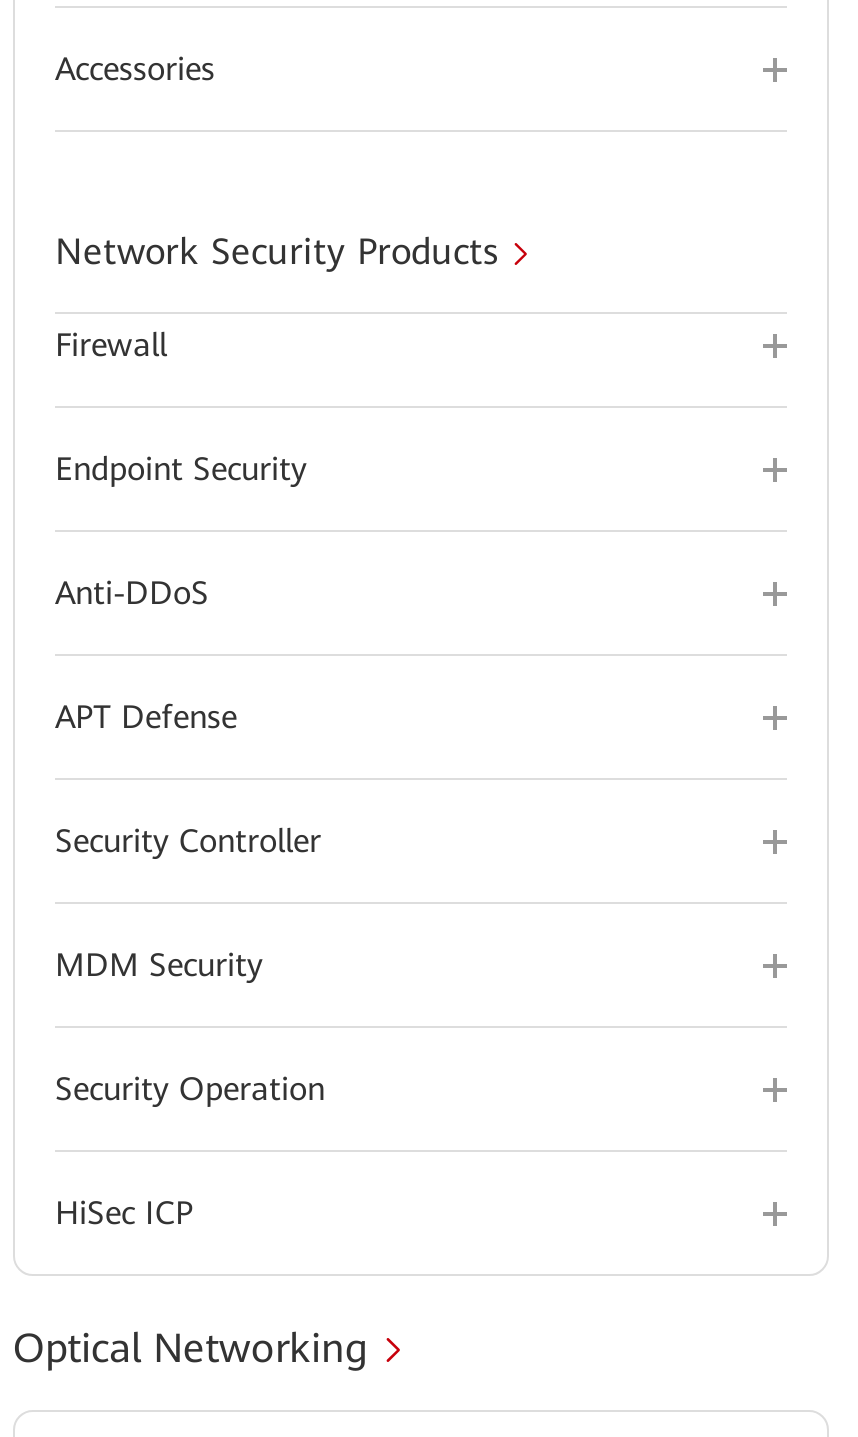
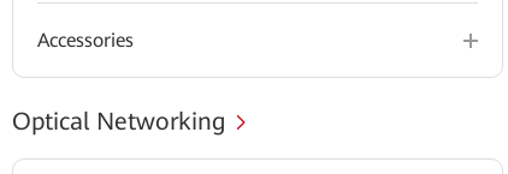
- Network Security Products
- Firewall
- Endpoint Security
- Anti-DDoS
- APT Defense
- Security Controller
- MDM Security
- Security Operation
- HiSec ICP
